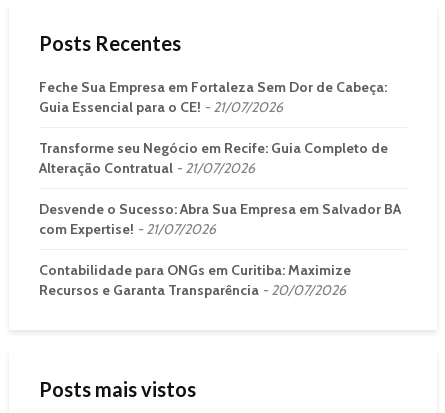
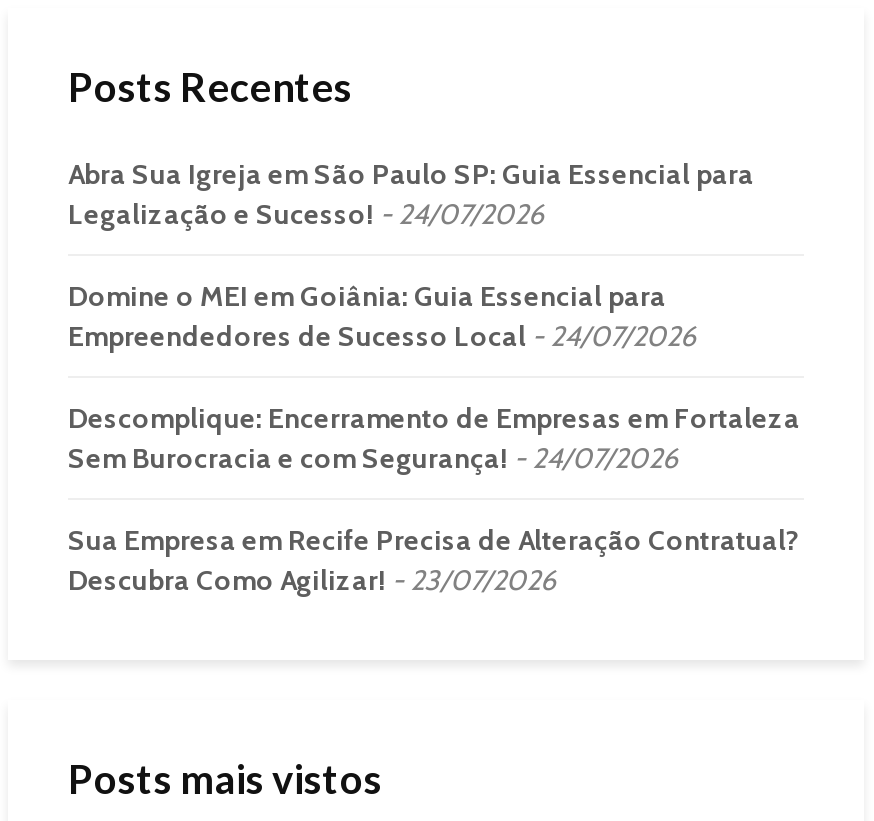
- Feche Sua Empresa em Fortaleza Sem Dor de Cabeça:
- Guia Essencial para o CE!
- 21/07/2026
+ Abra Sua Igreja em São Paulo SP: Guia Essencial para
+ Legalização e Sucesso!
+ 24/07/2026

- Transforme seu Negócio em Recife: Guia Completo de
- Alteração Contratual
- 21/07/2026
+ Domine o MEI em Goiânia: Guia Essencial para
+ Empreendedores de Sucesso Local
+ 24/07/2026

- Desvende o Sucesso: Abra Sua Empresa em Salvador BA
- com Expertise!
- 21/07/2026
+ Descomplique: Encerramento de Empresas em Fortaleza
+ Sem Burocracia e com Segurança!
+ 24/07/2026

- Contabilidade para ONGs em Curitiba: Maximize
- Recursos e Garanta Transparência
- 20/07/2026
+ Sua Empresa em Recife Precisa de Alteração Contratual?
+ Descubra Como Agilizar!
+ 23/07/2026
